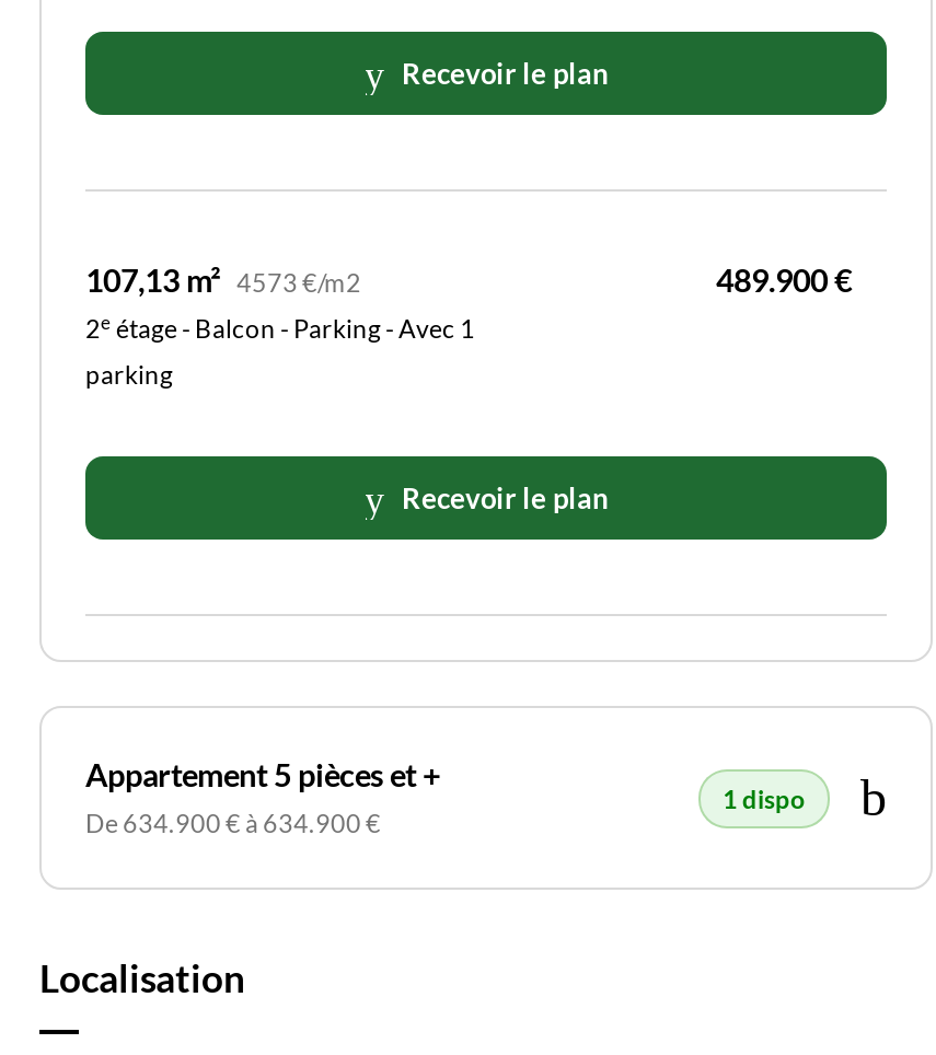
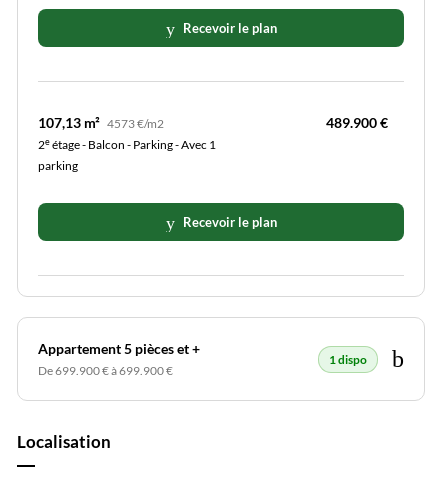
- De 634.900 € à 634.900 €
+ De 699.900 € à 699.900 €
